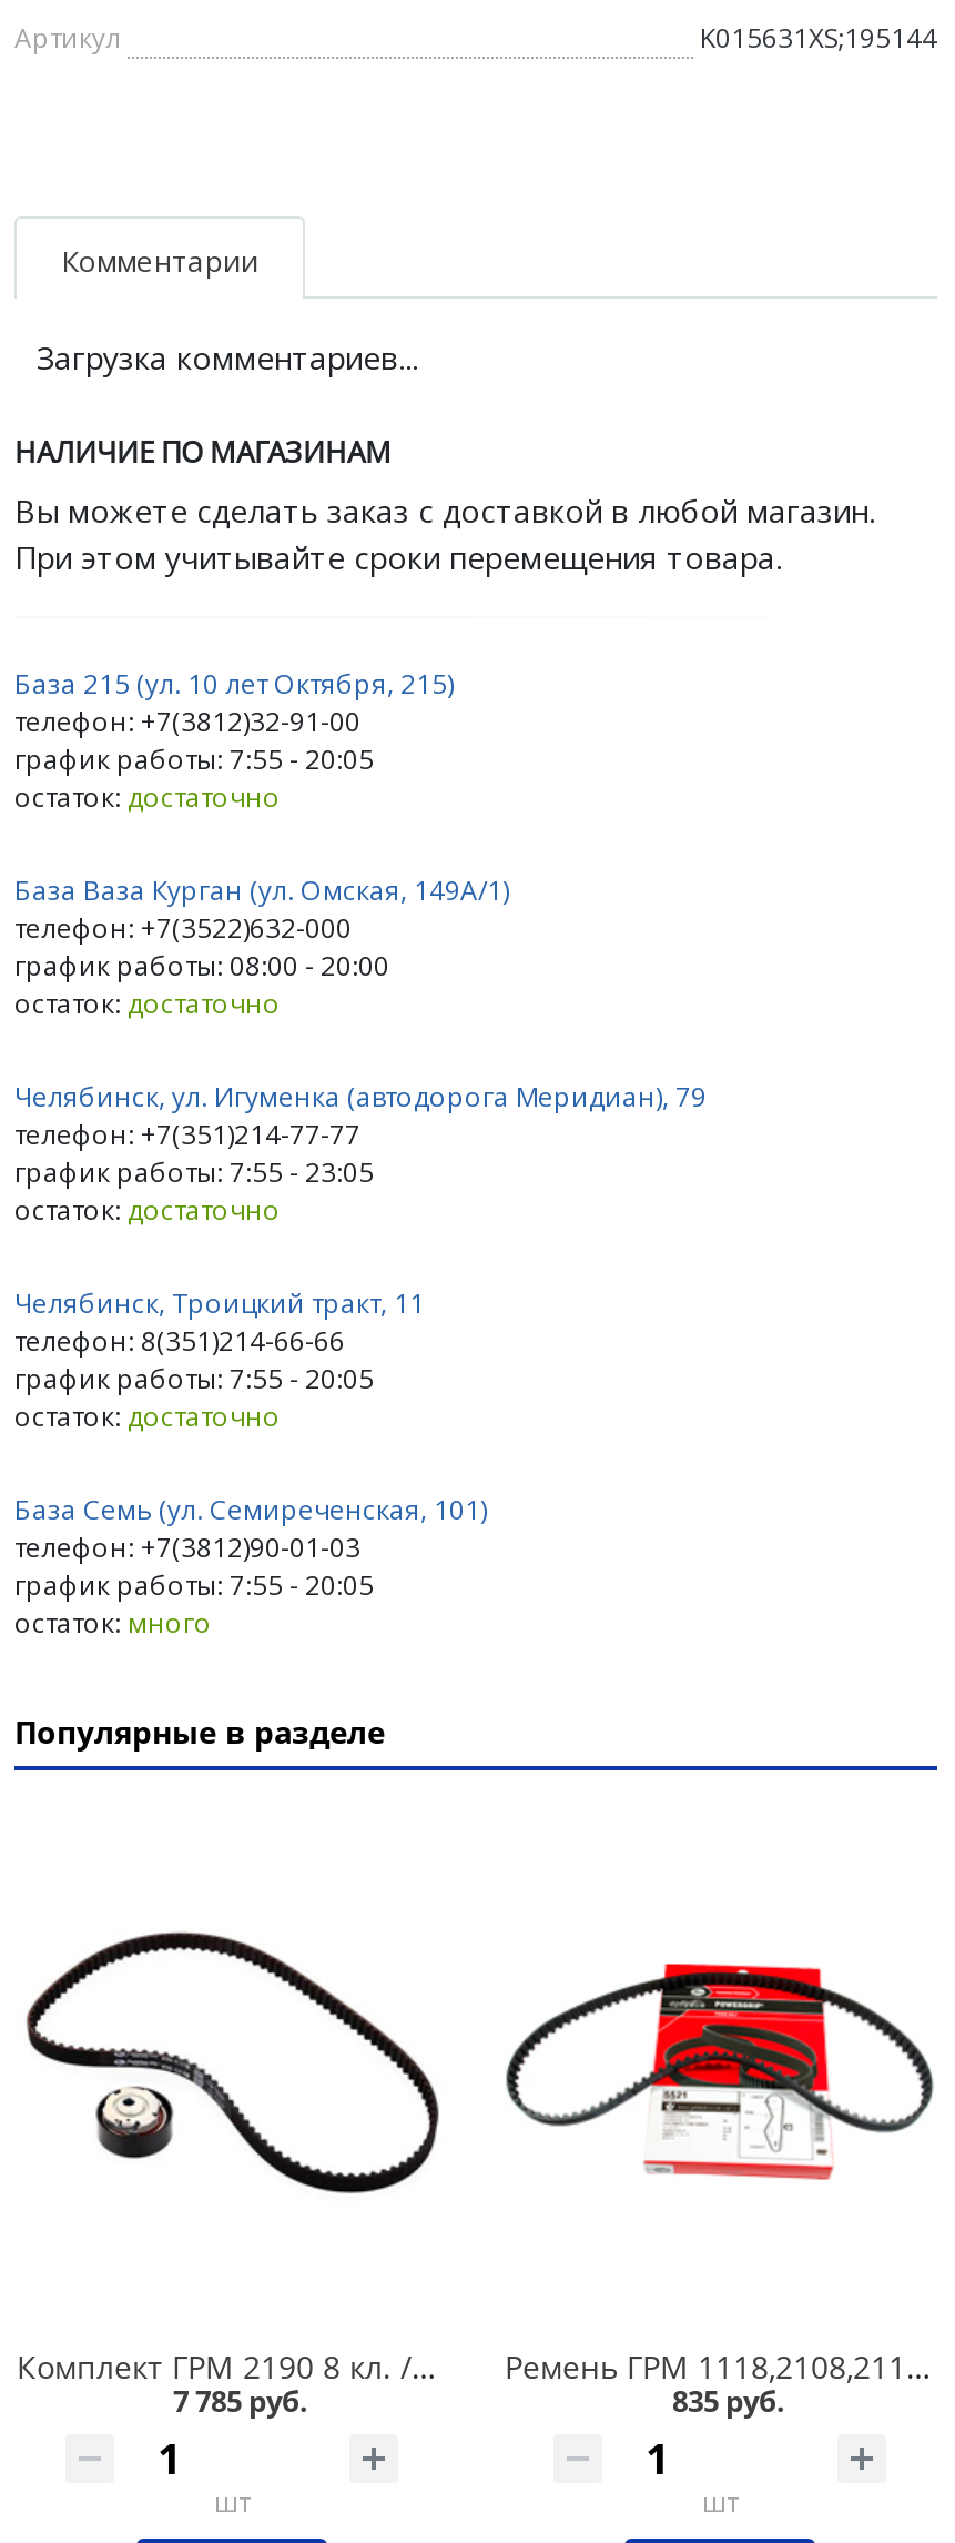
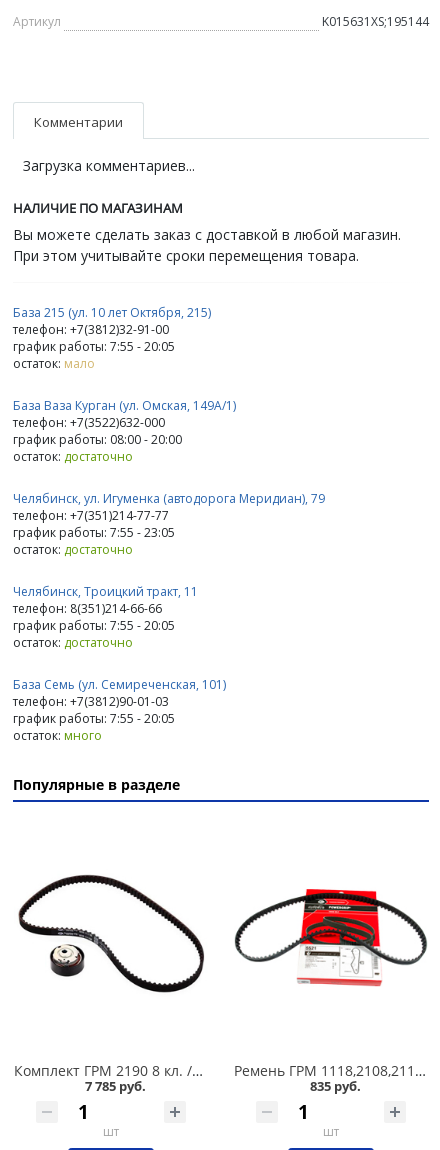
- остаток: достаточно
+ остаток: мало
